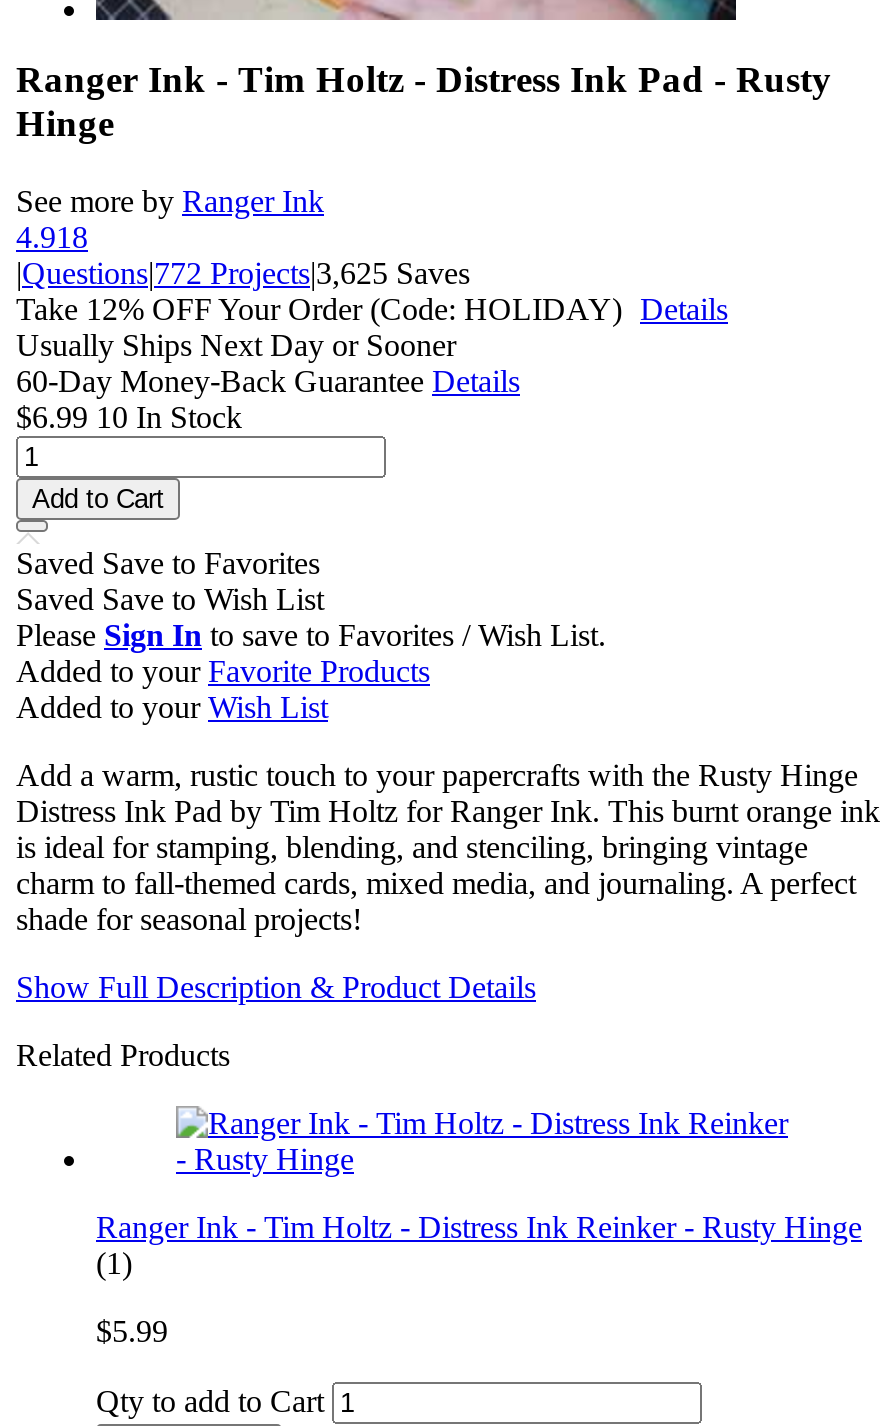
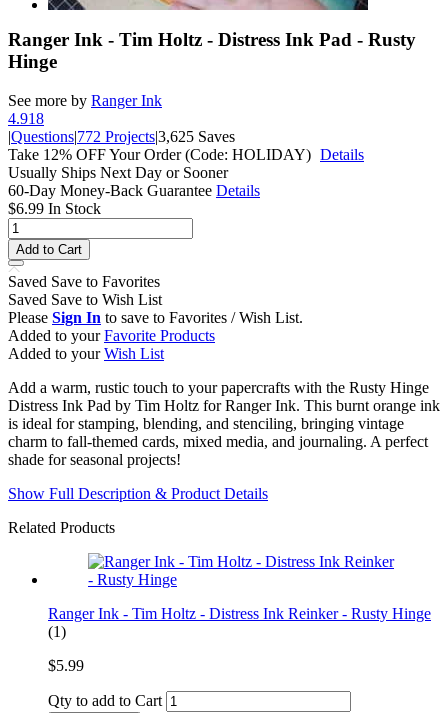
- $6.99 10 In Stock
+ $6.99 In Stock
